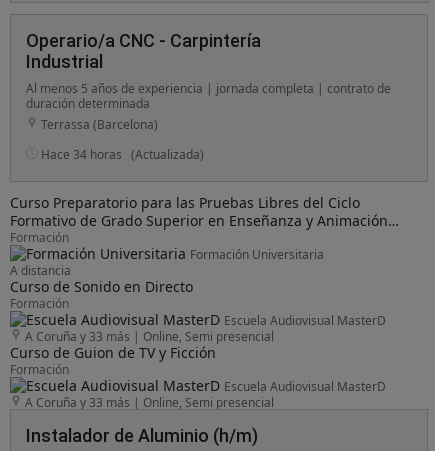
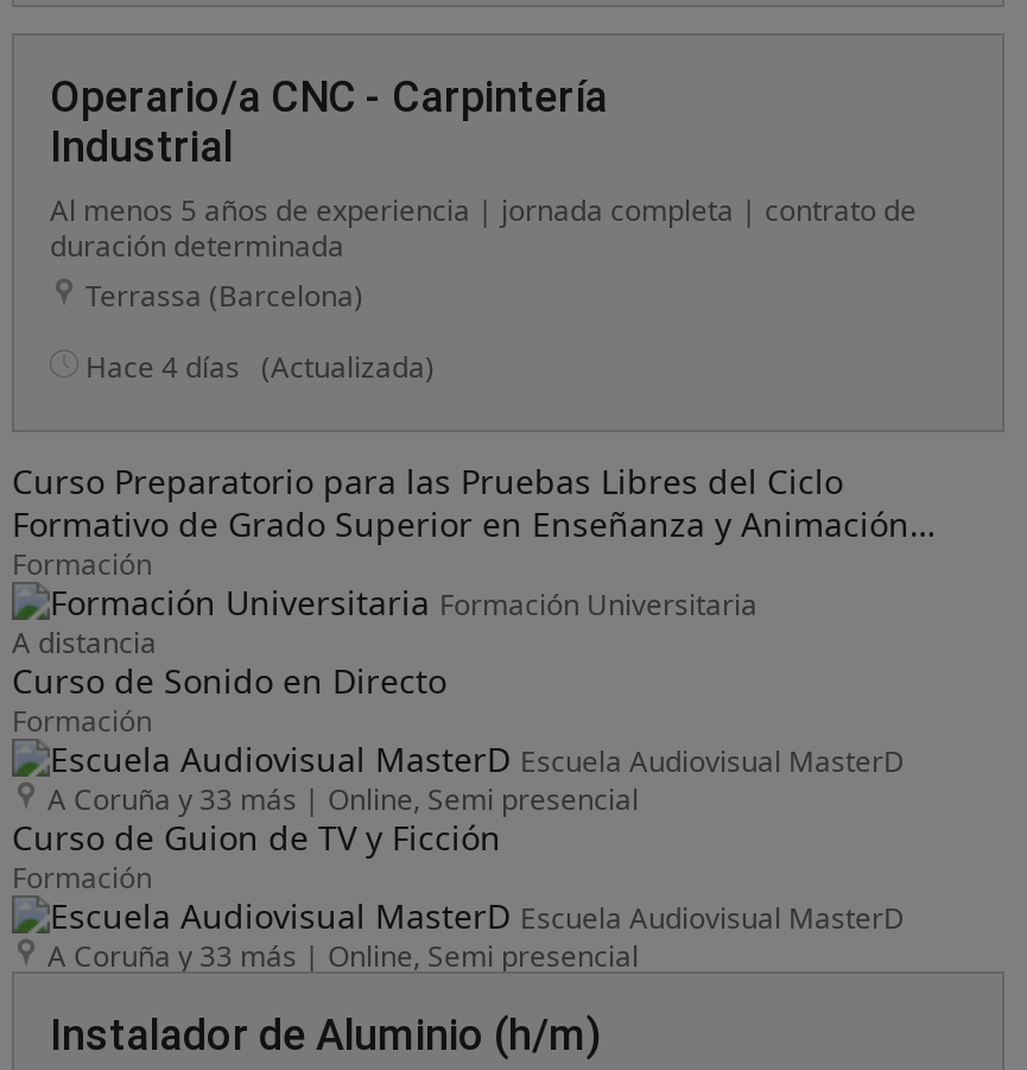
- Hace 34 horas (Actualizada)
+ Hace 4 días (Actualizada)
